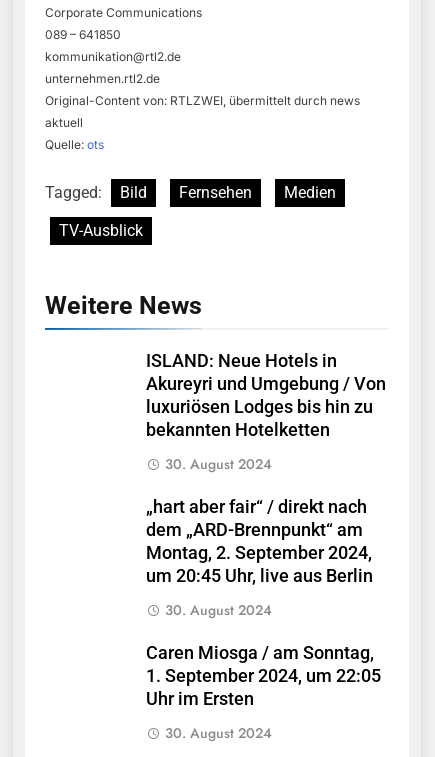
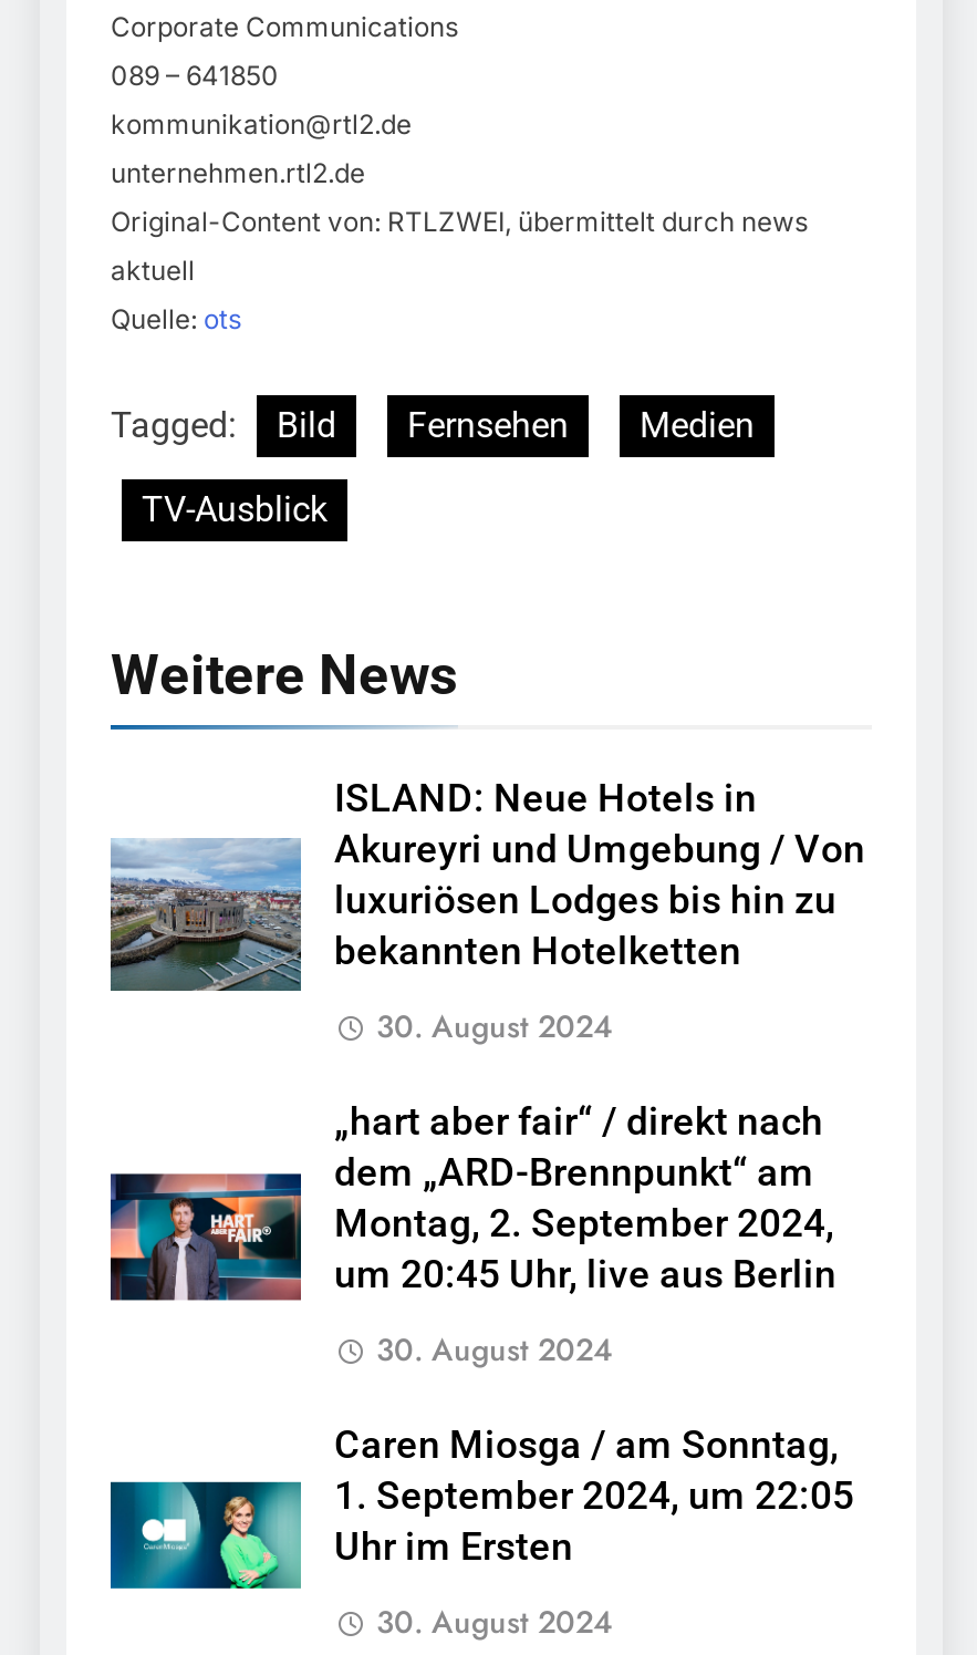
+ [image]

+ [image]

+ [image]
